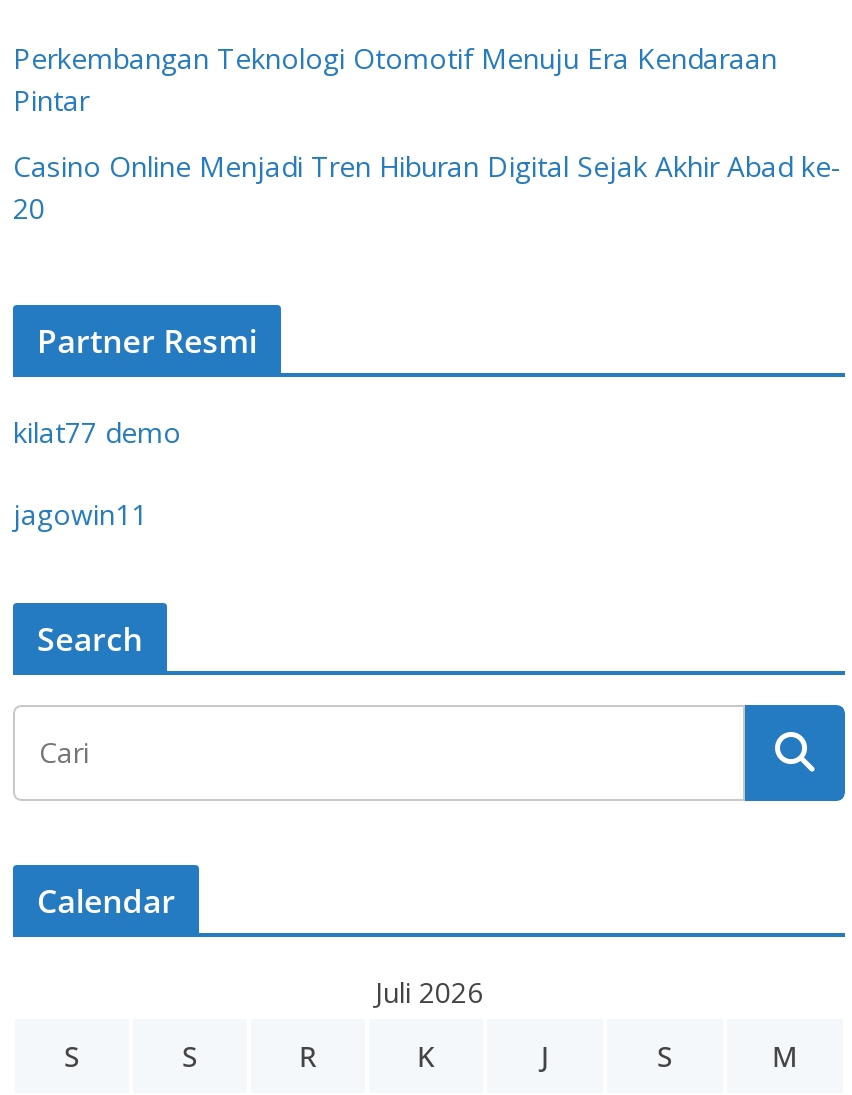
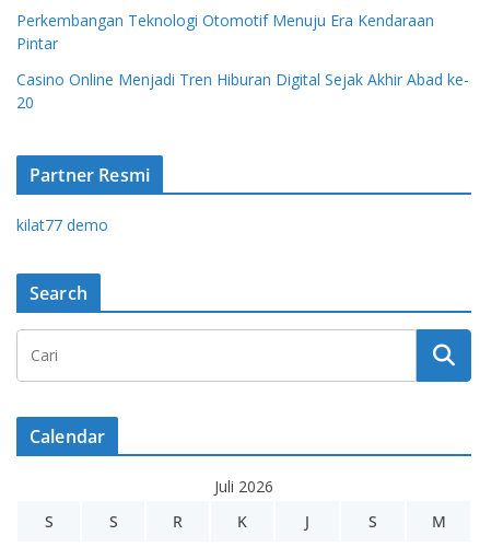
- jagowin11
